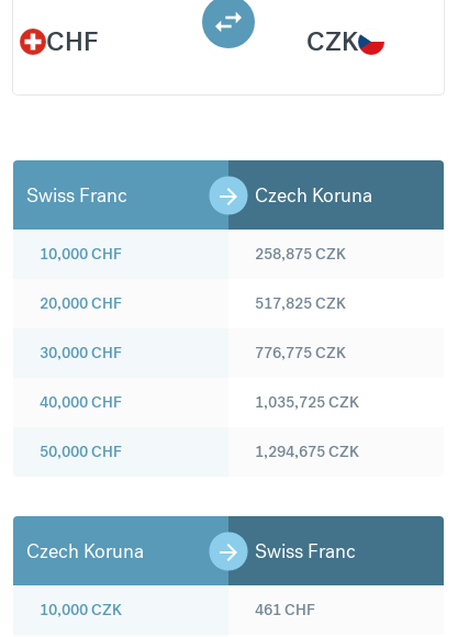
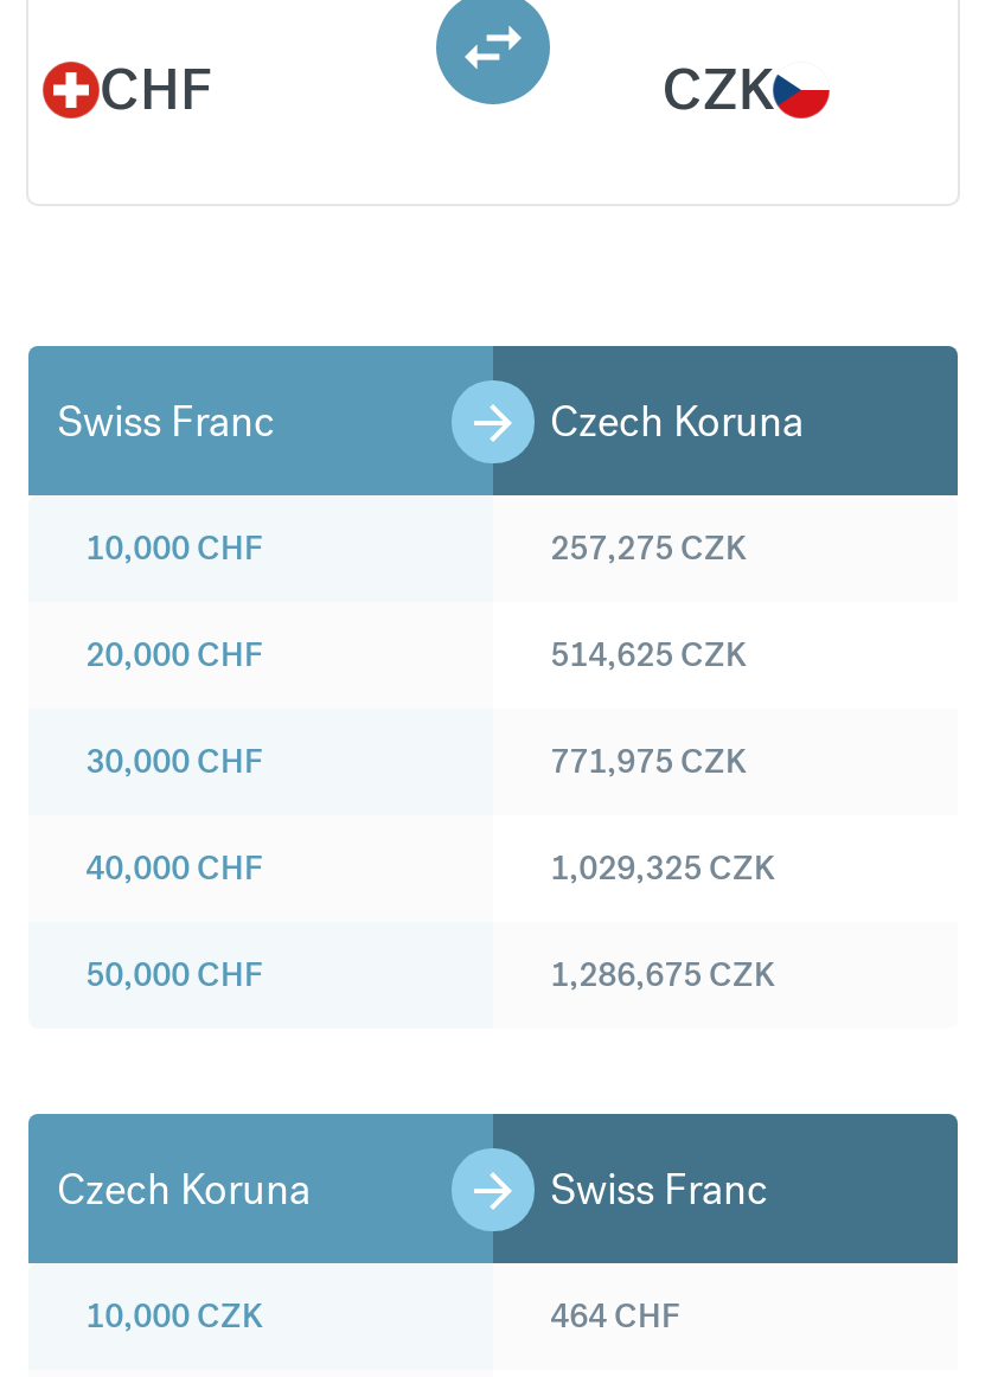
- 258,875 CZK
+ 257,275 CZK

- 517,825 CZK
+ 514,625 CZK

- 776,775 CZK
+ 771,975 CZK

- 1,035,725 CZK
+ 1,029,325 CZK

- 1,294,675 CZK
+ 1,286,675 CZK

- 461 CHF
+ 464 CHF
